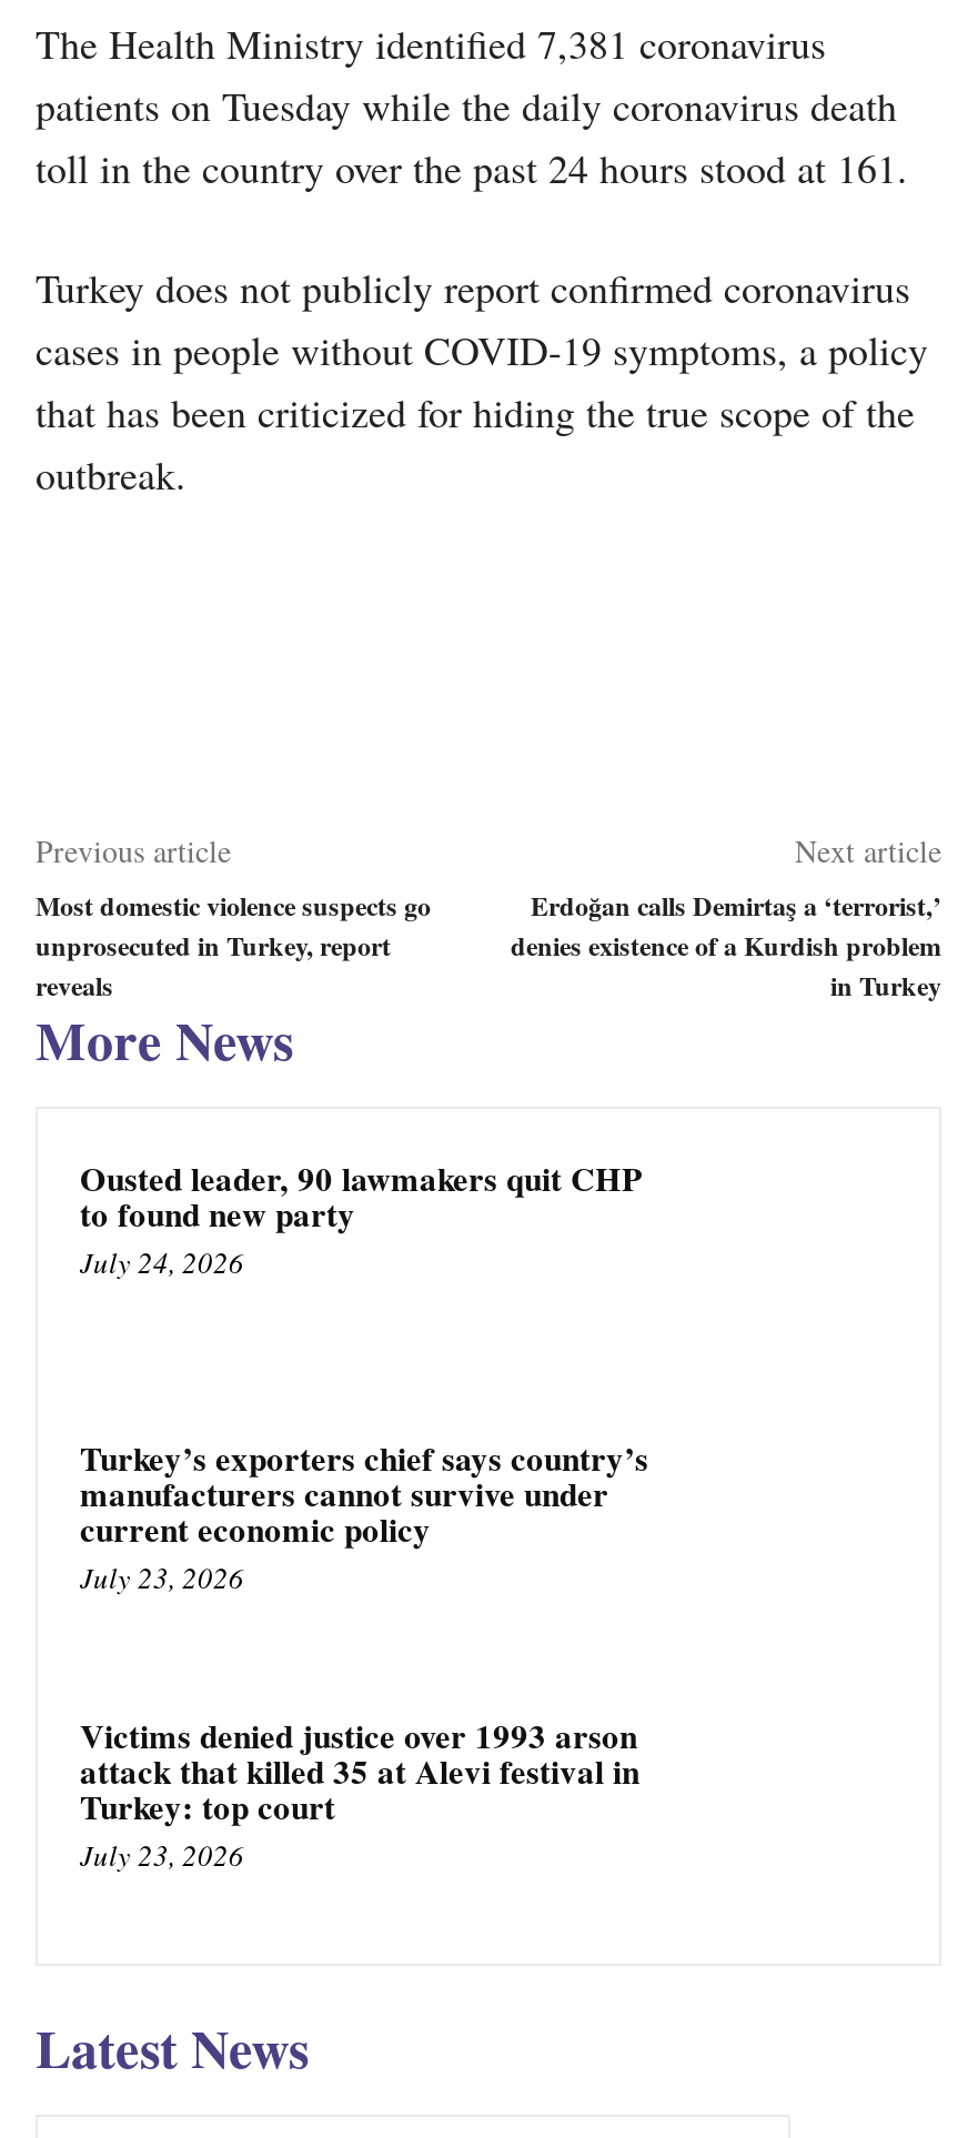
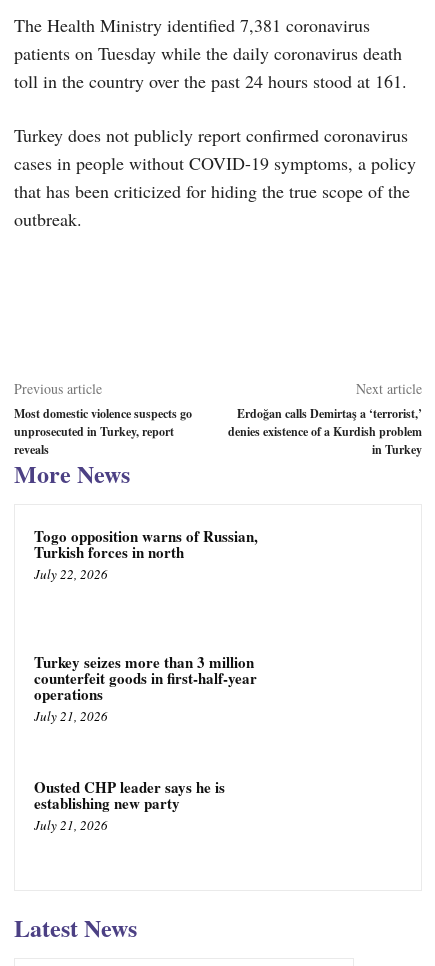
- Ousted leader, 90 lawmakers quit CHP
- to found new party
- July 24, 2026
+ Togo opposition warns of Russian,
+ Turkish forces in north
+ July 22, 2026

- Turkey’s exporters chief says country’s
- manufacturers cannot survive under
- current economic policy
- July 23, 2026
+ Turkey seizes more than 3 million
+ counterfeit goods in first-half-year
+ operations
+ July 21, 2026

- Victims denied justice over 1993 arson
- attack that killed 35 at Alevi festival in
- Turkey: top court
- July 23, 2026
+ Ousted CHP leader says he is
+ establishing new party
+ July 21, 2026
